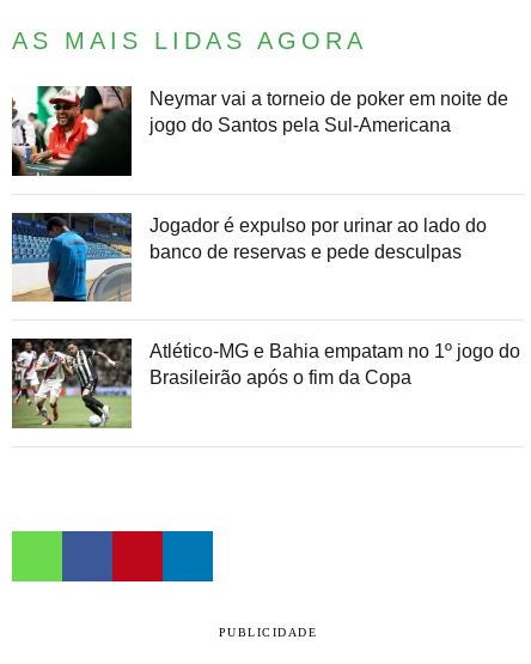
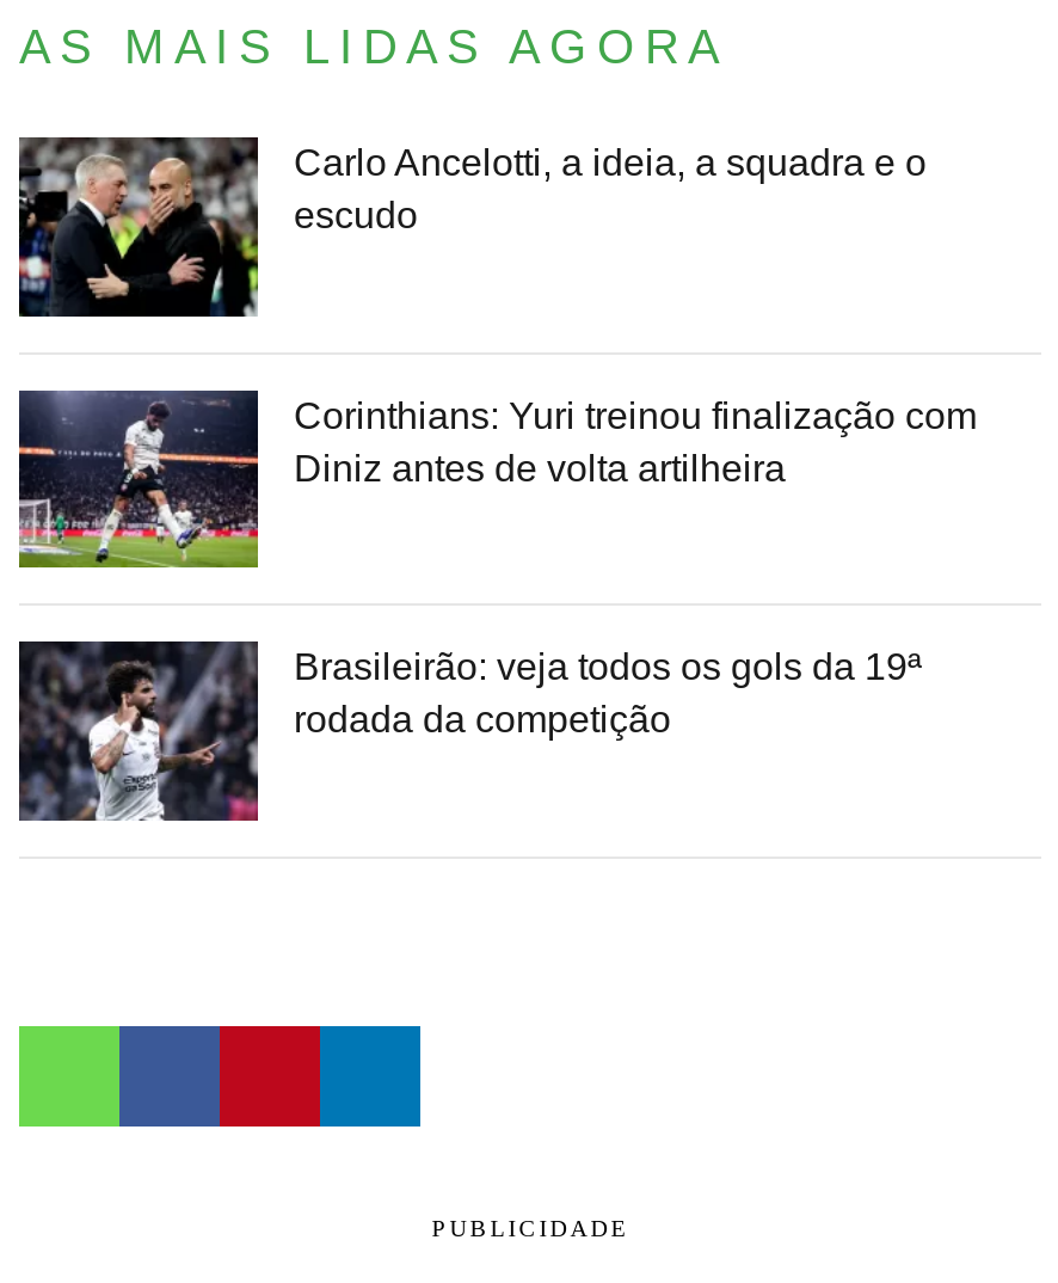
- [image]
- Neymar vai a torneio de poker em noite de
- jogo do Santos pela Sul-Americana
+ [image]
+ Carlo Ancelotti, a ideia, a squadra e o
+ escudo

- [image]
- Jogador é expulso por urinar ao lado do
- banco de reservas e pede desculpas
+ [image]
+ Corinthians: Yuri treinou finalização com
+ Diniz antes de volta artilheira

- [image]
- Atlético-MG e Bahia empatam no 1º jogo do
- Brasileirão após o fim da Copa
+ [image]
+ Brasileirão: veja todos os gols da 19ª
+ rodada da competição
